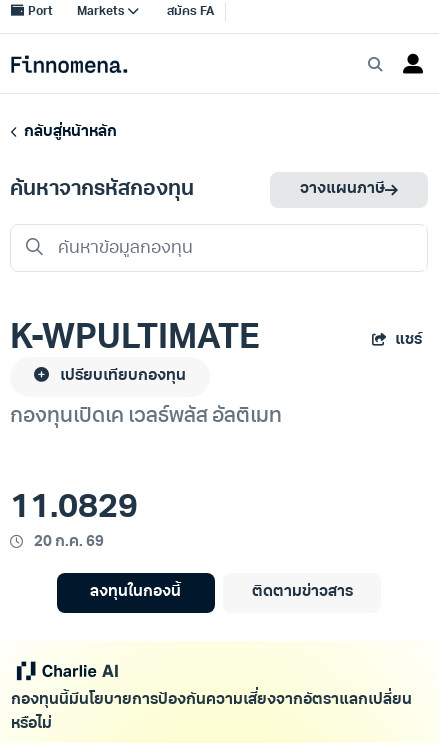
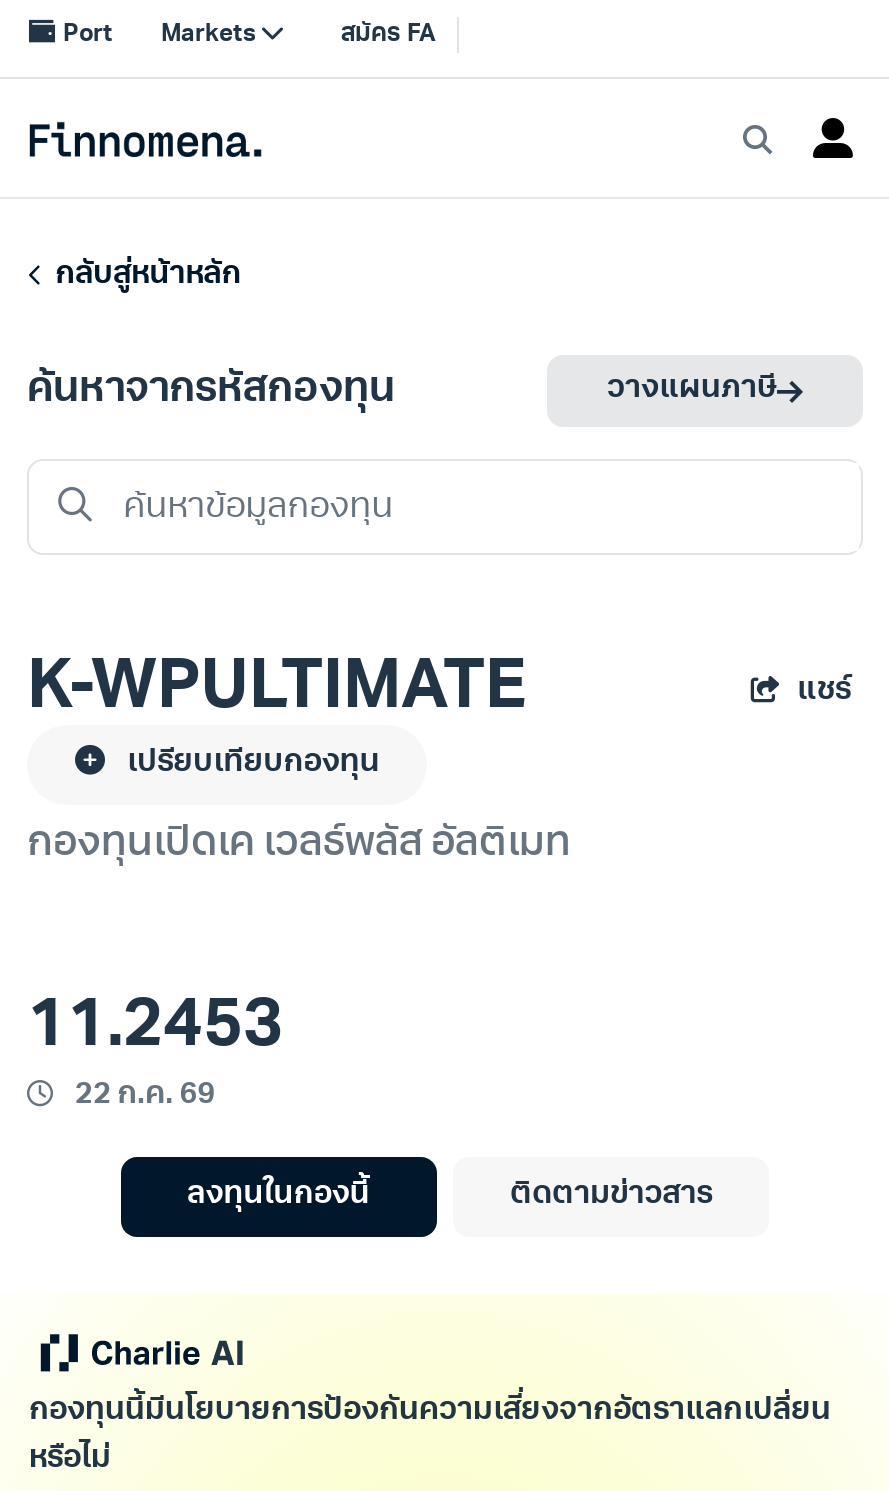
- 11.0829
+ 11.2453

- 20 ก.ค. 69
+ 22 ก.ค. 69
